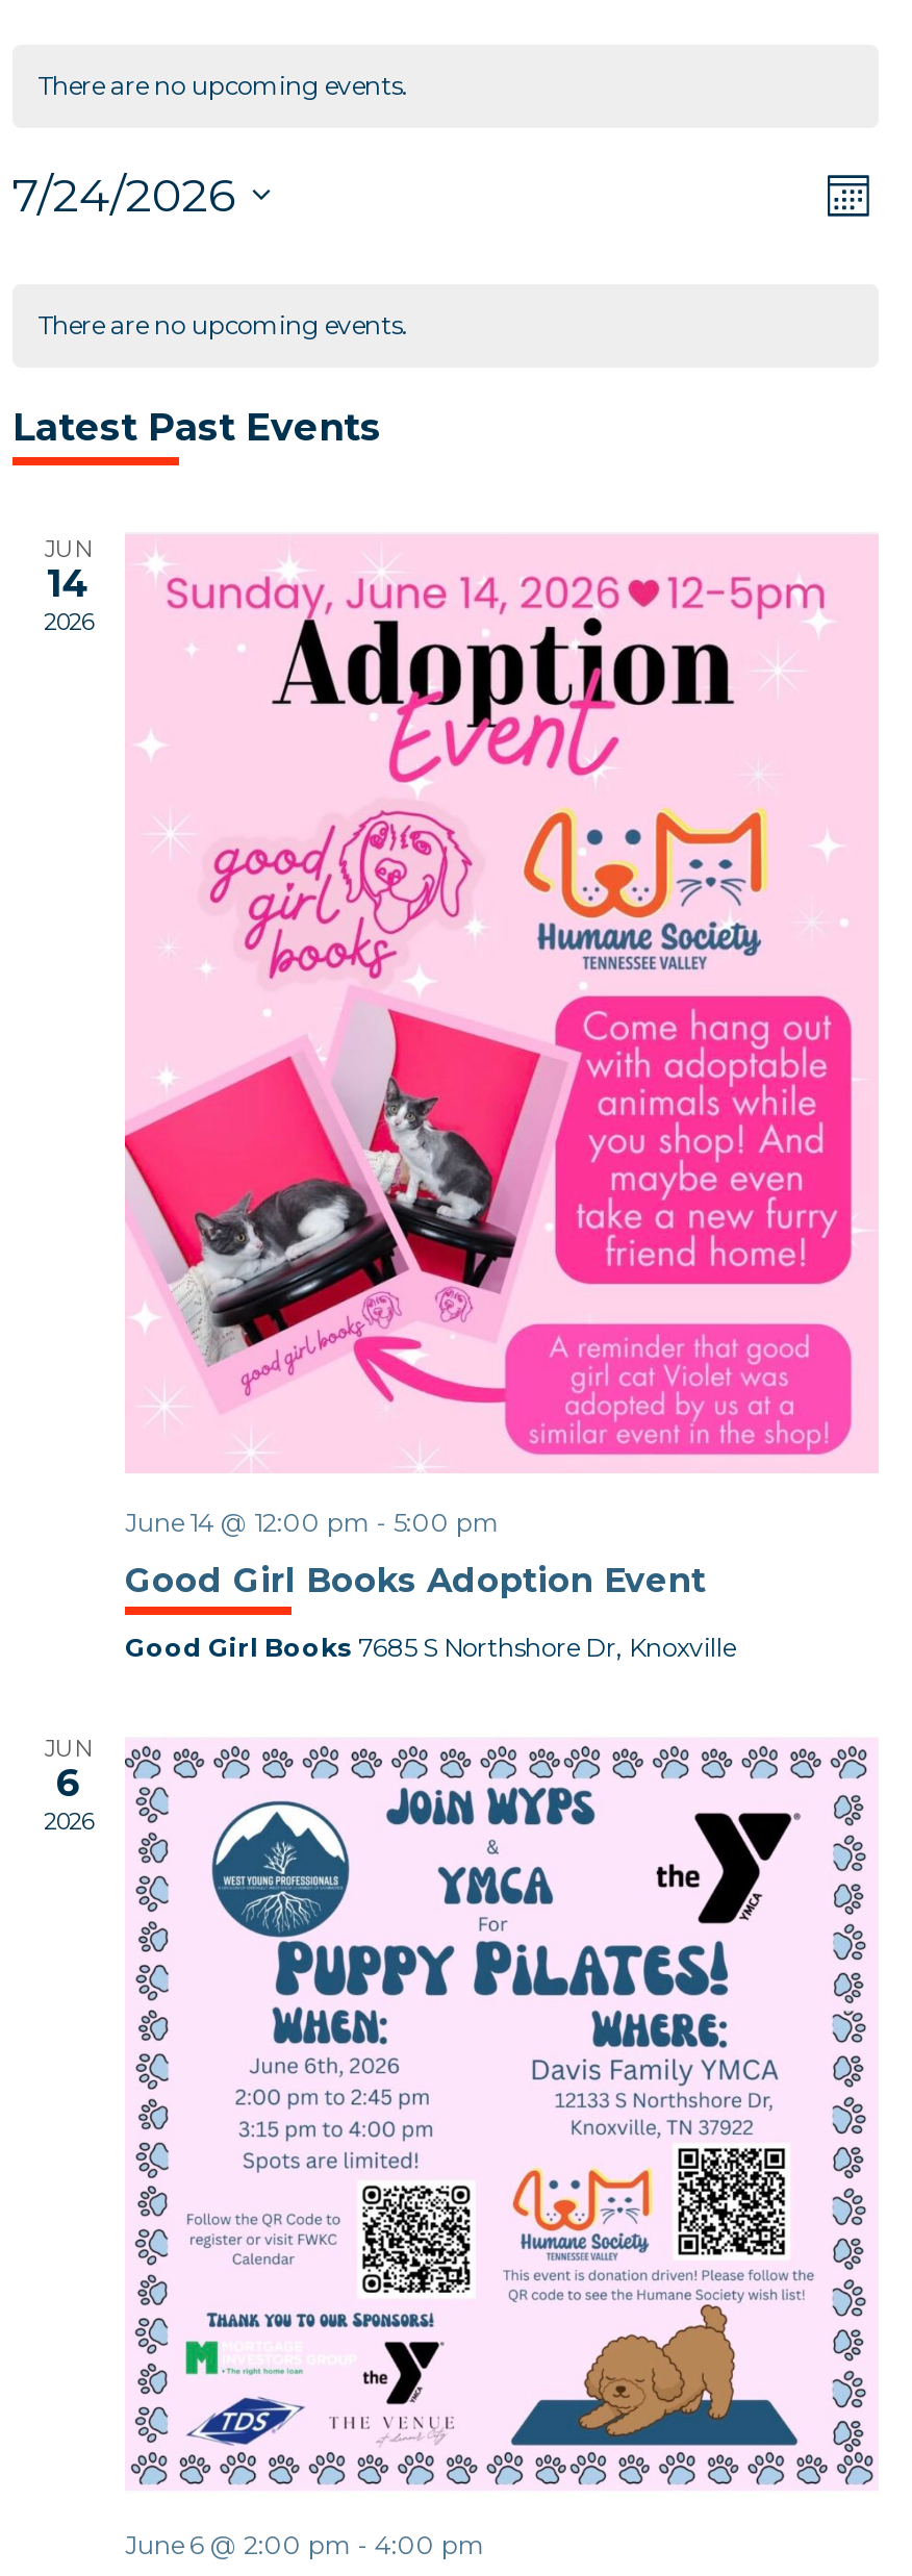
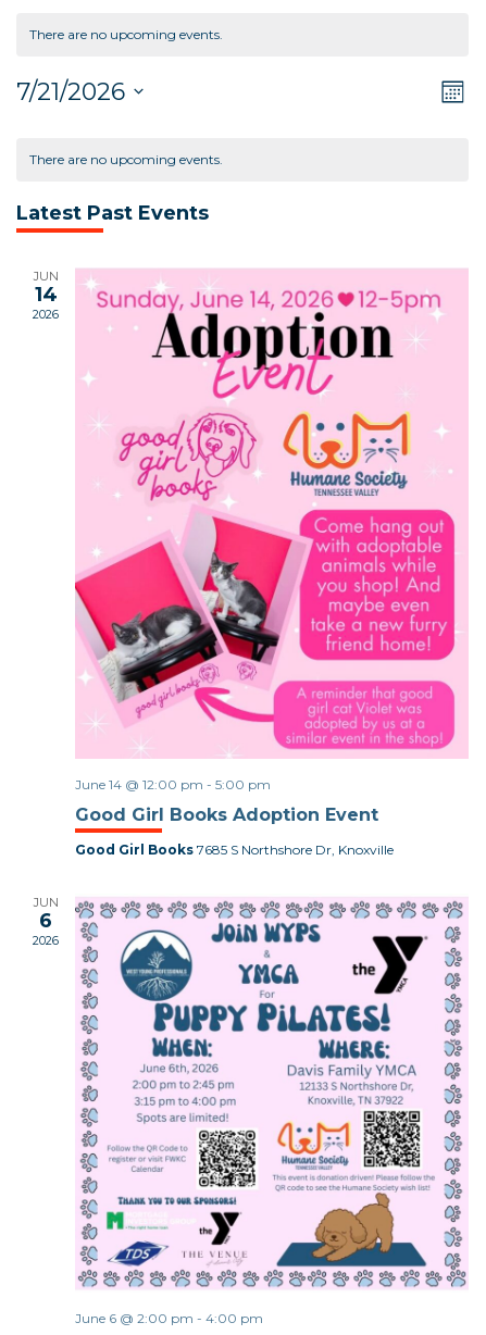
- 7/24/2026
+ 7/21/2026
